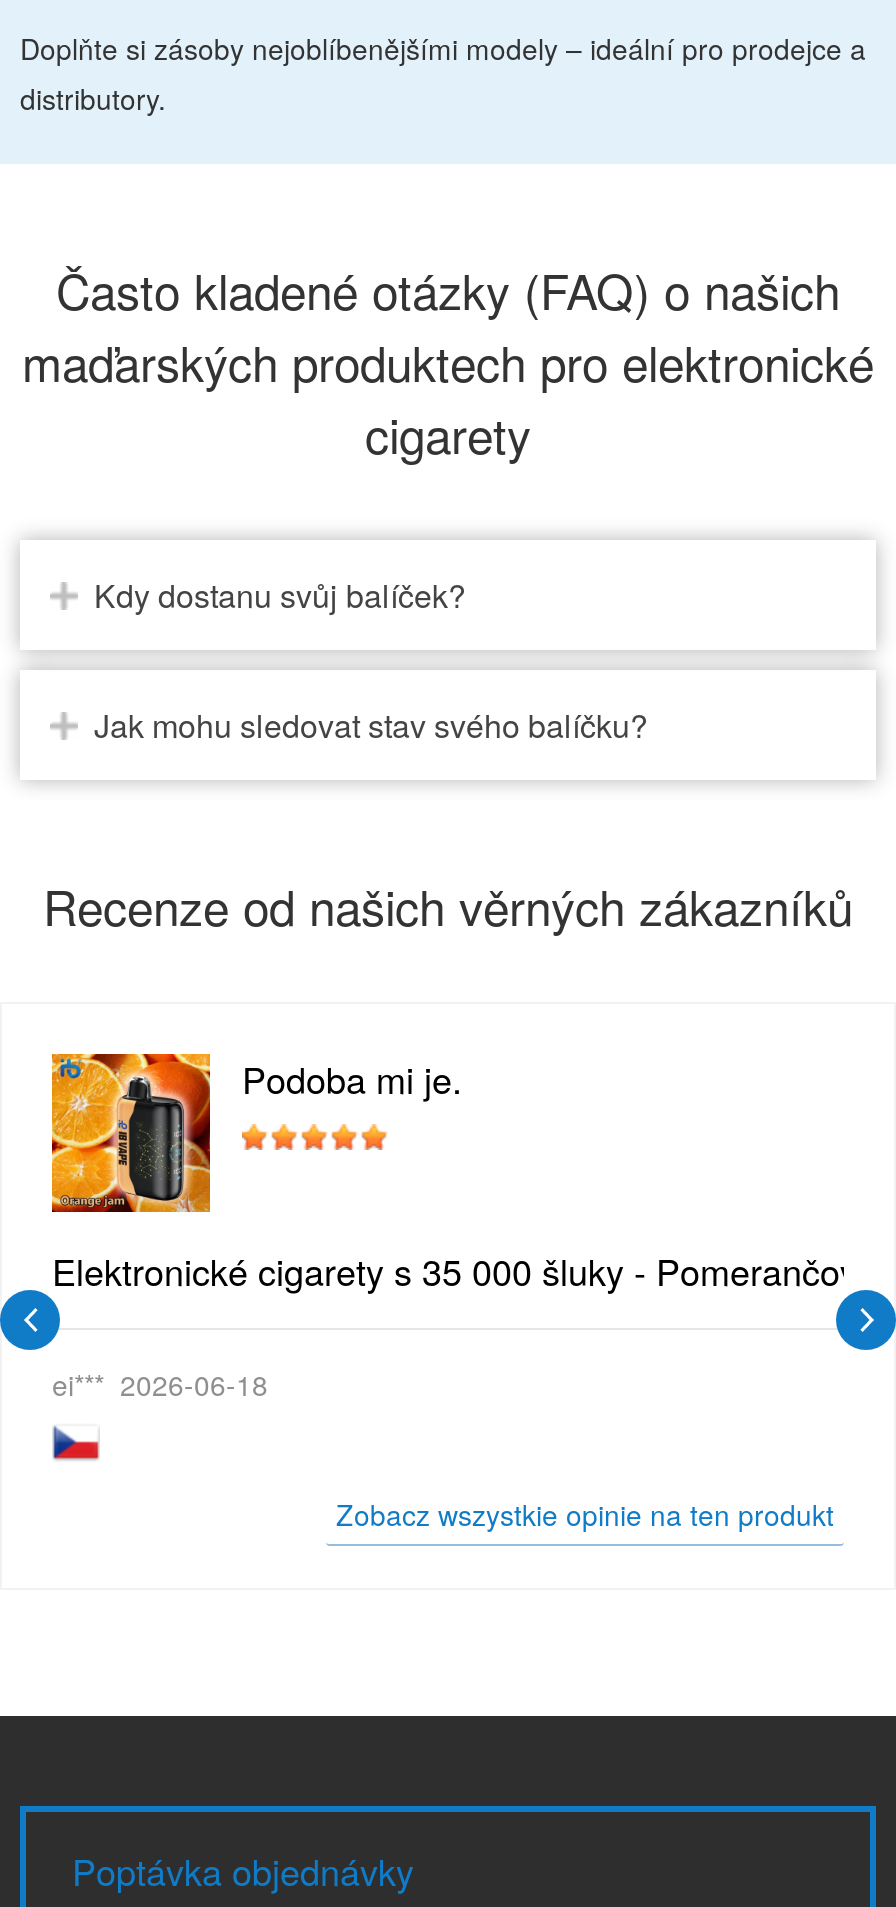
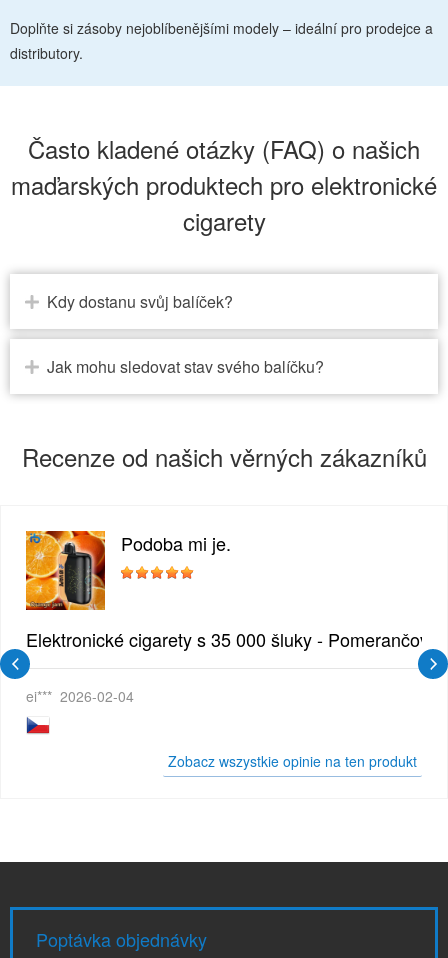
- ei*** 2026-06-18
+ ei*** 2026-02-04
